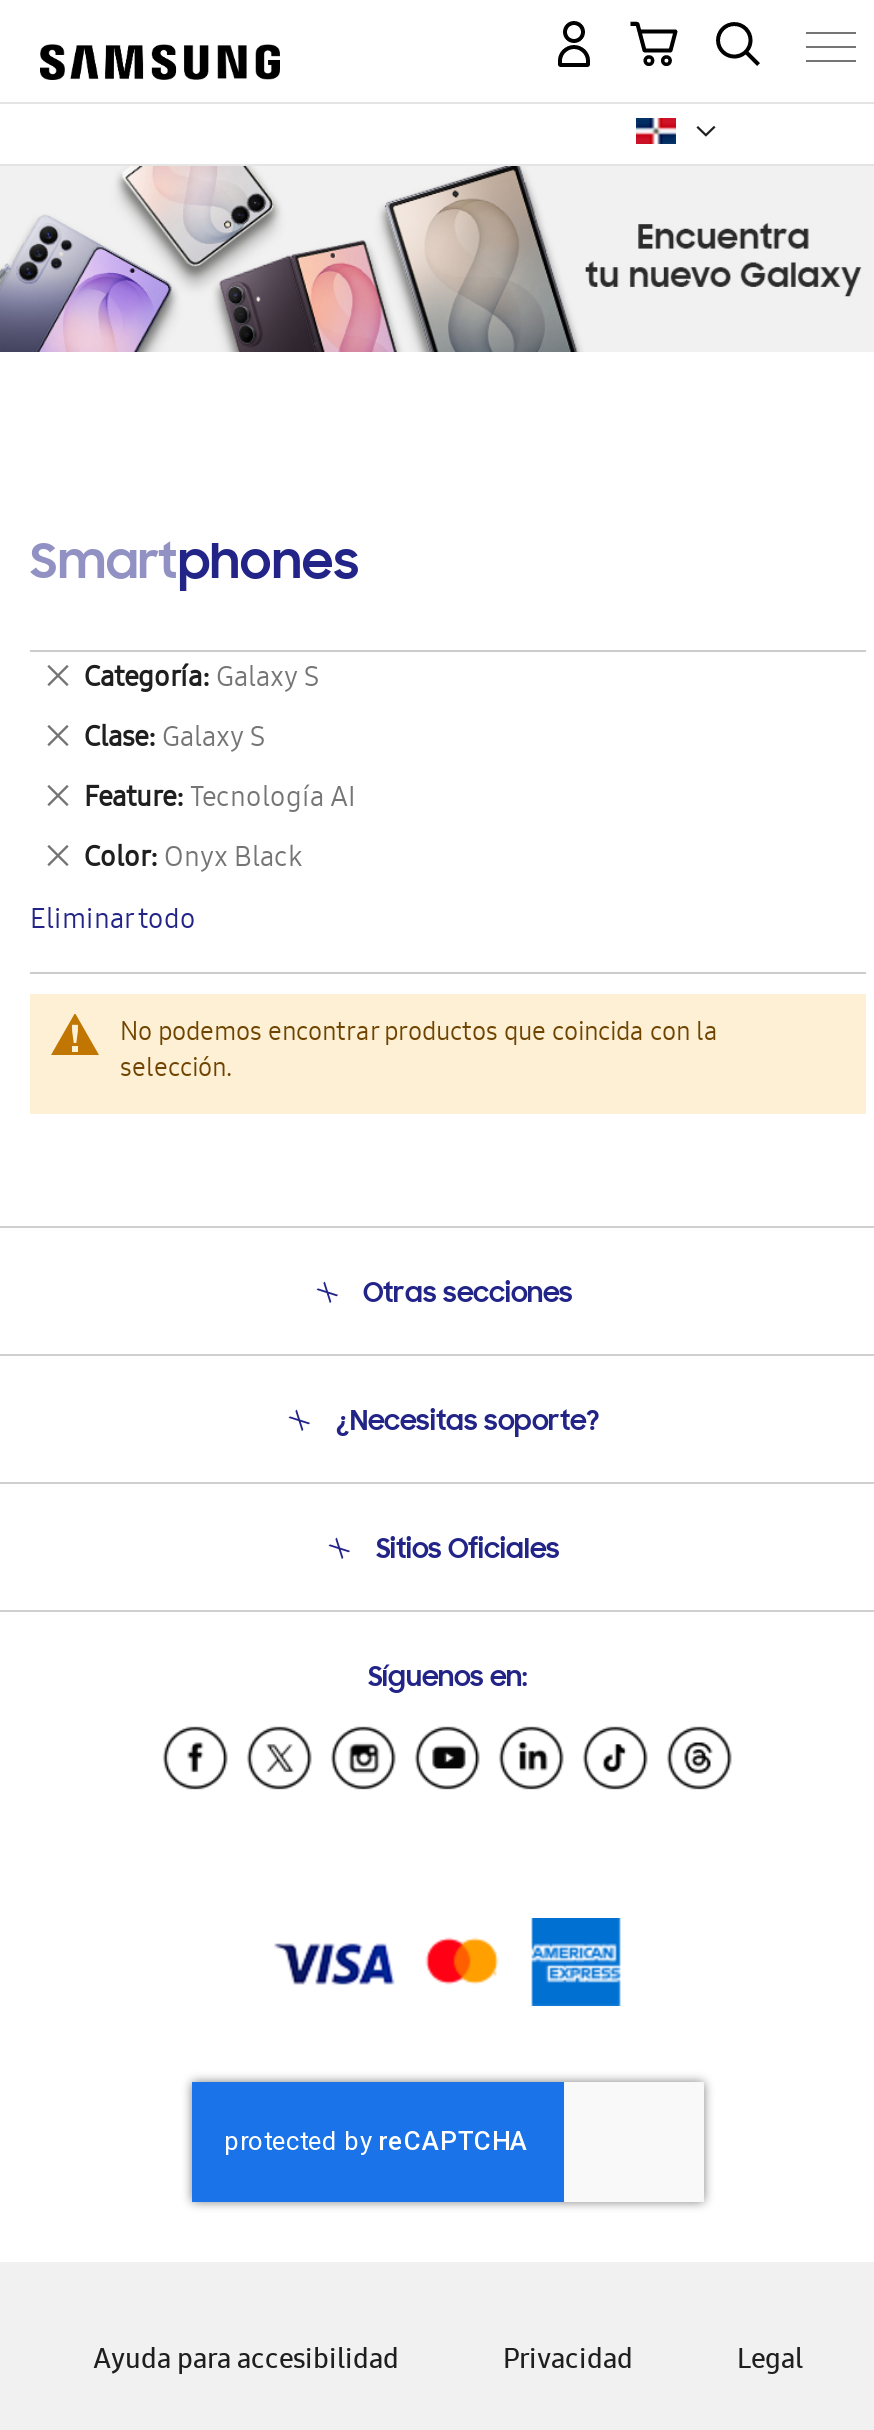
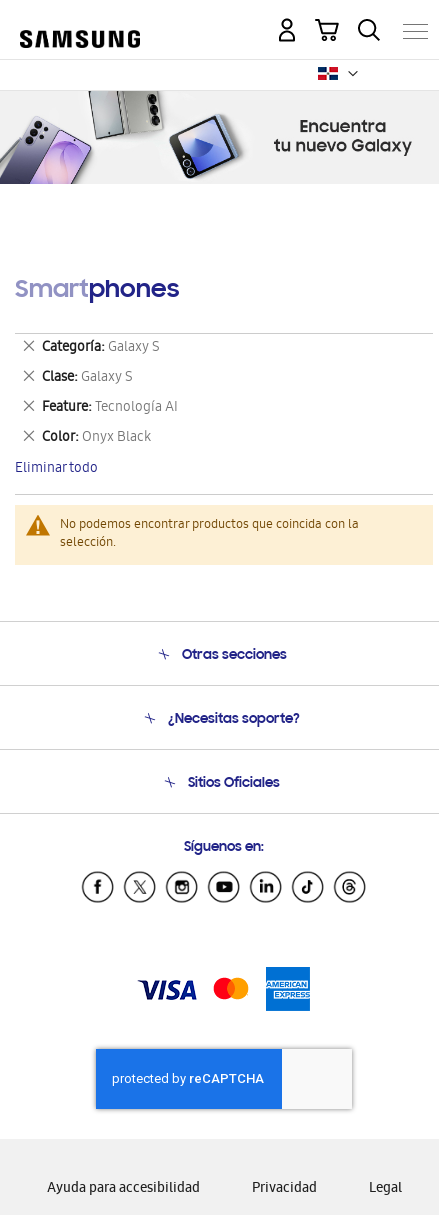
- [image]
+ [image]
